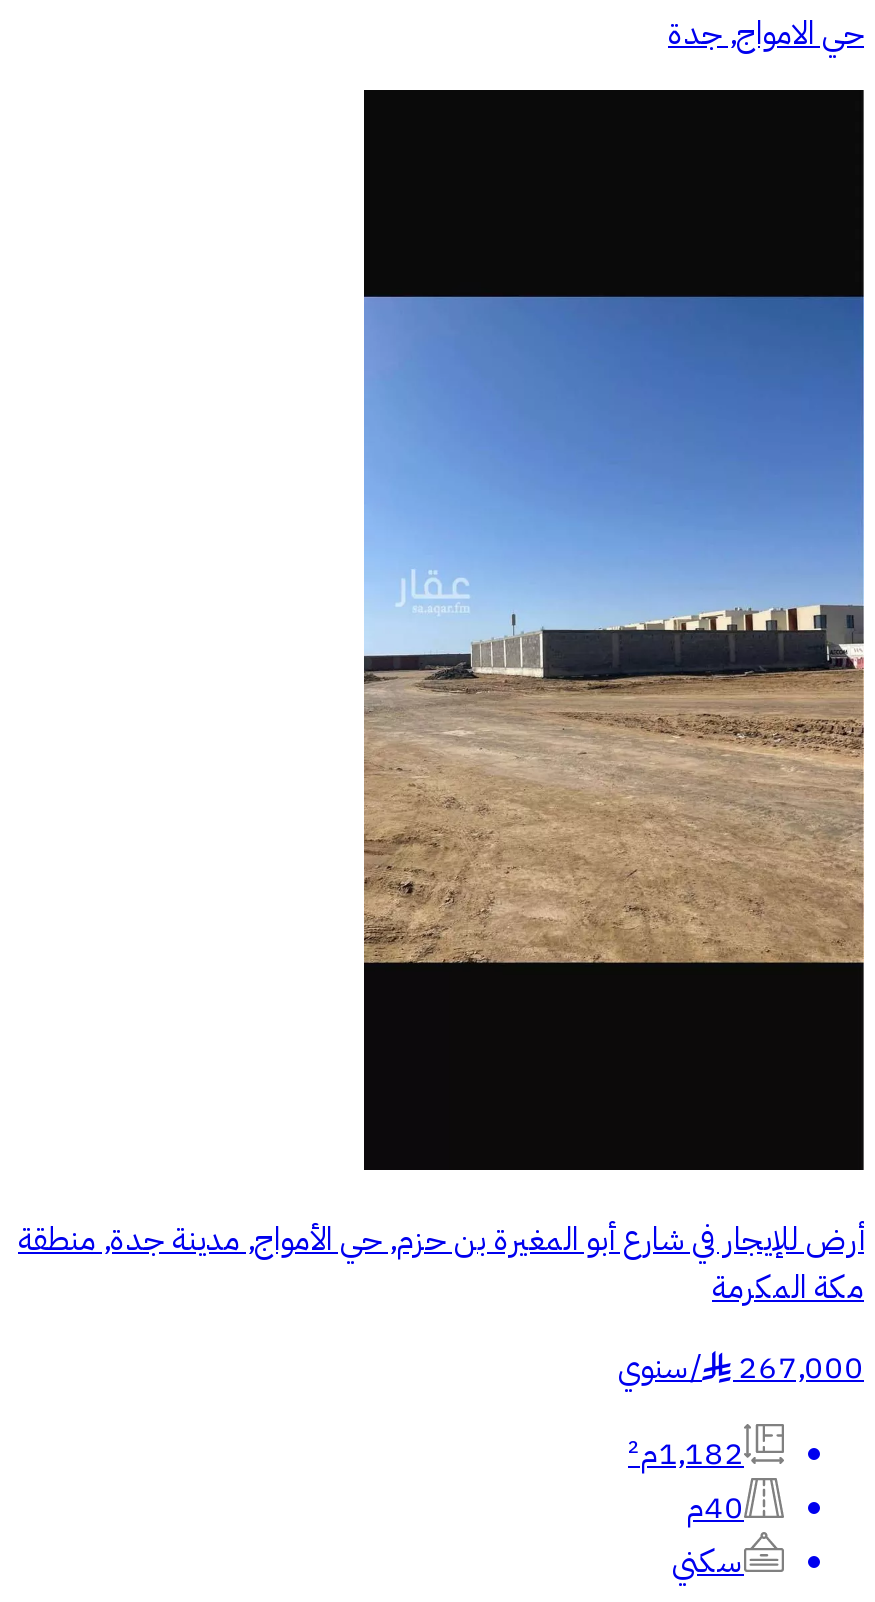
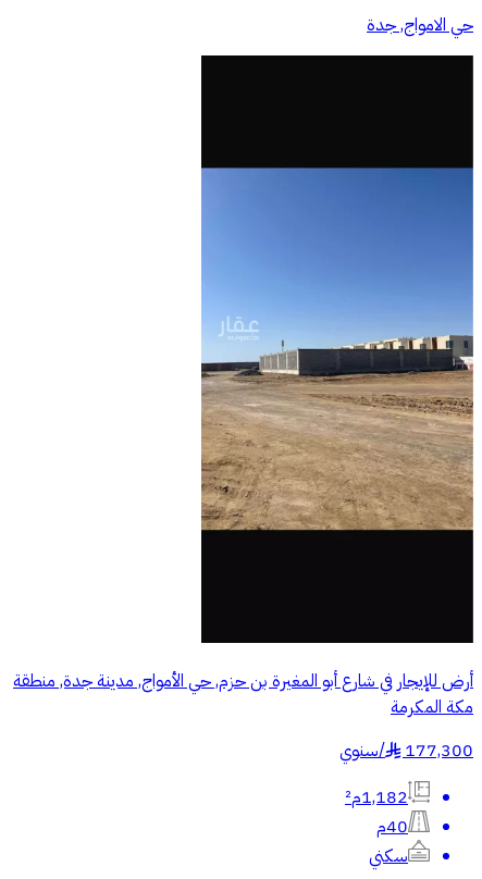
- 267,000
+ 177,300
